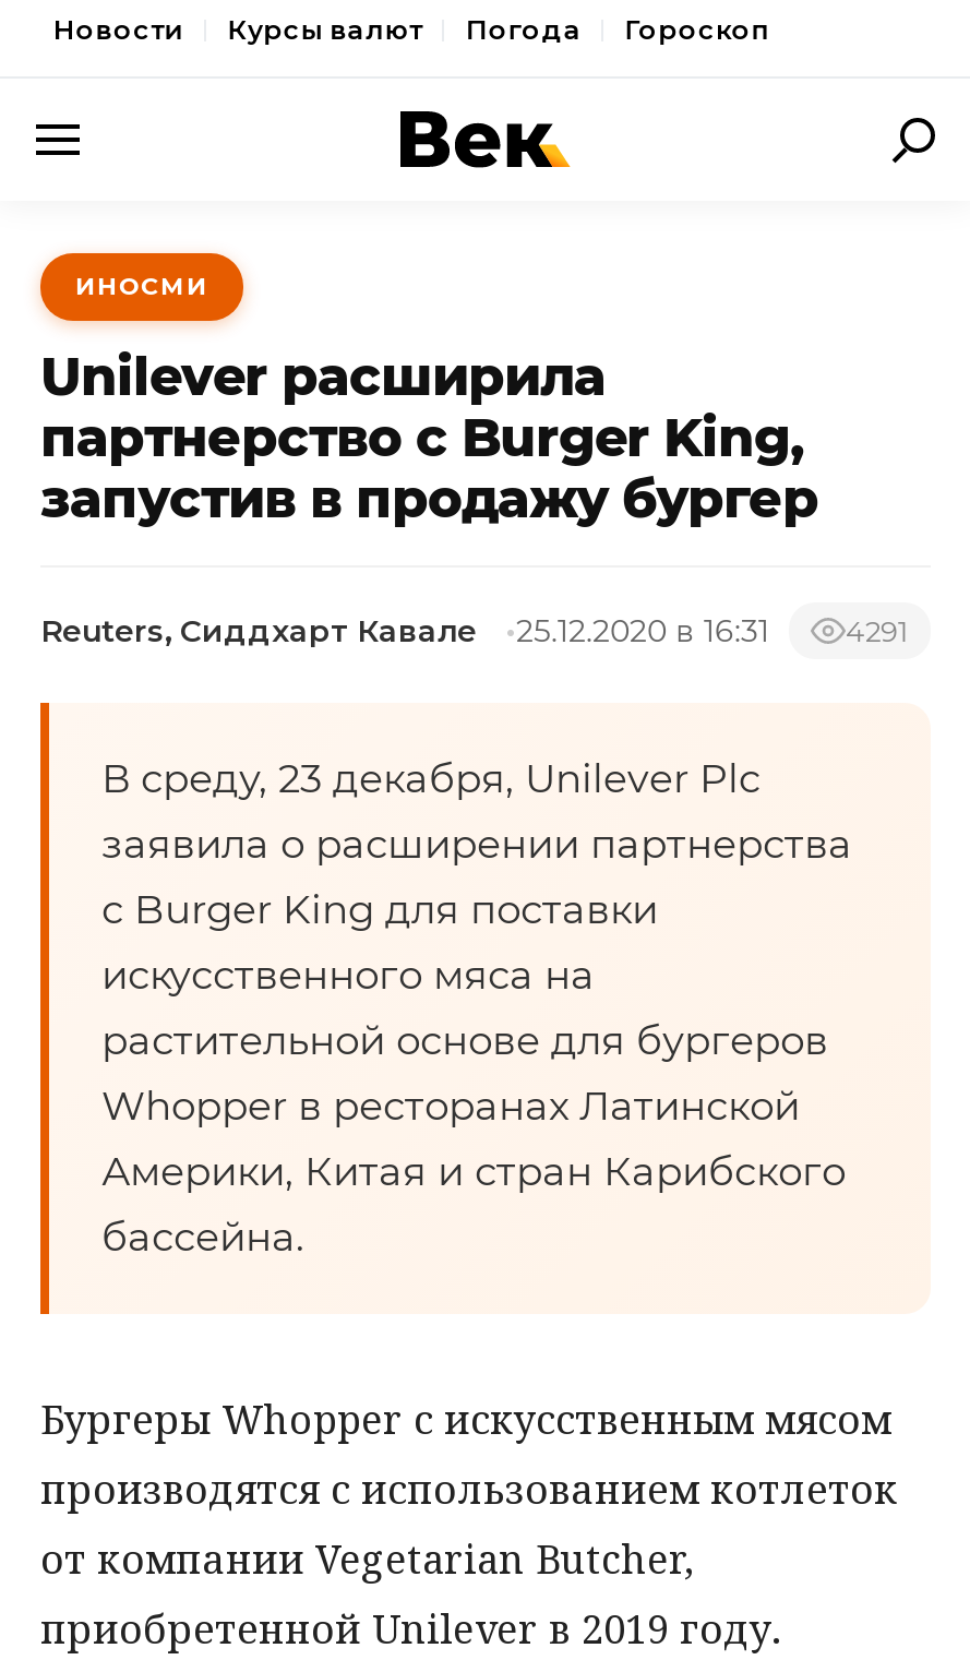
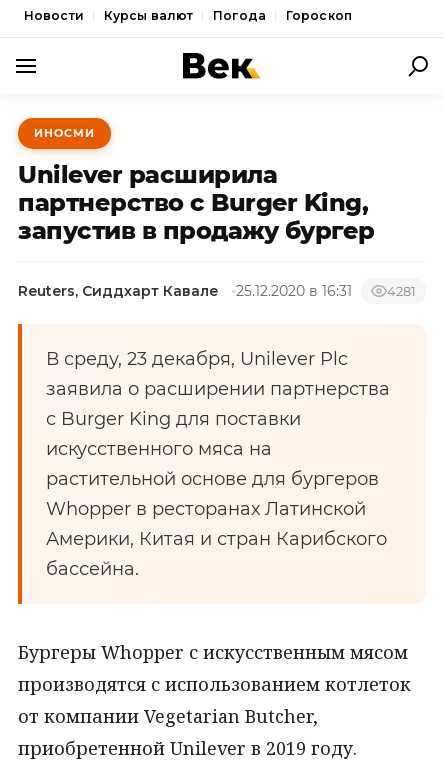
- 4291
+ 4281
